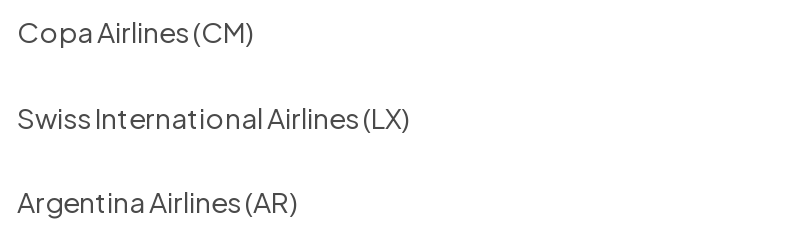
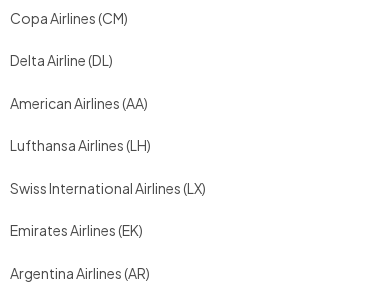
+ Delta Airline (DL)
+ American Airlines (AA)
+ Lufthansa Airlines (LH)

+ Emirates Airlines (EK)
